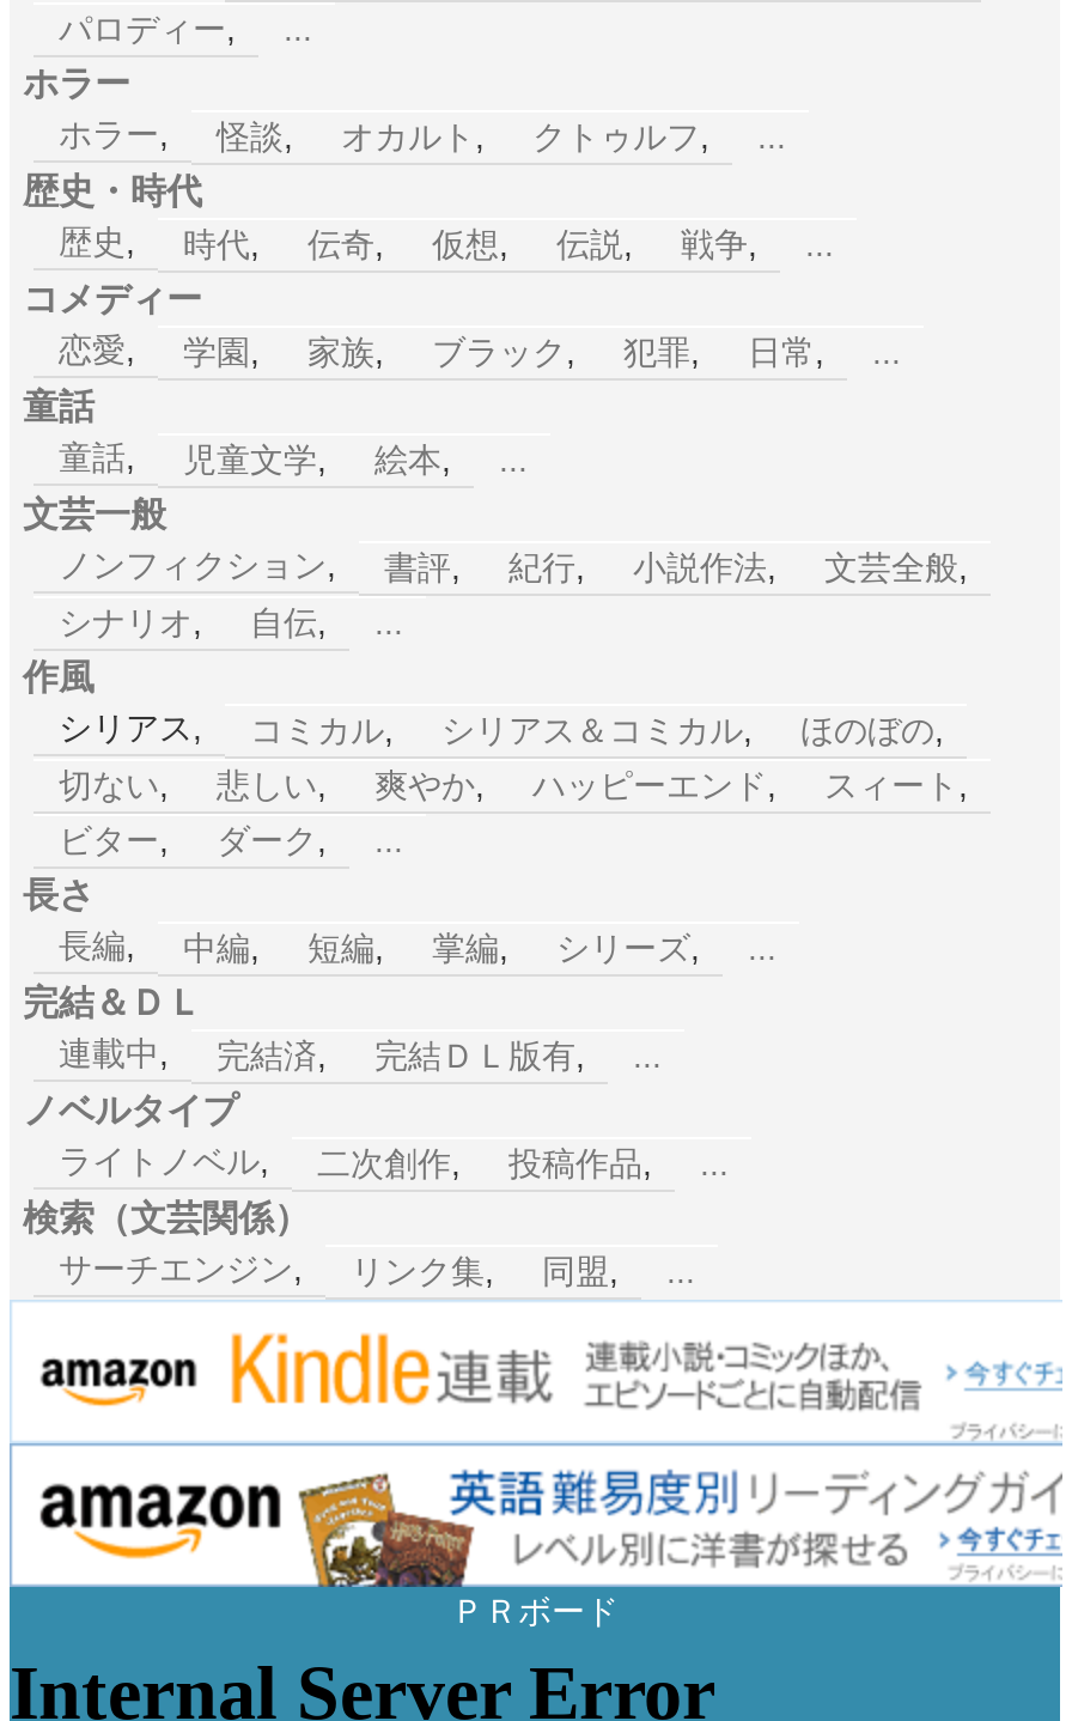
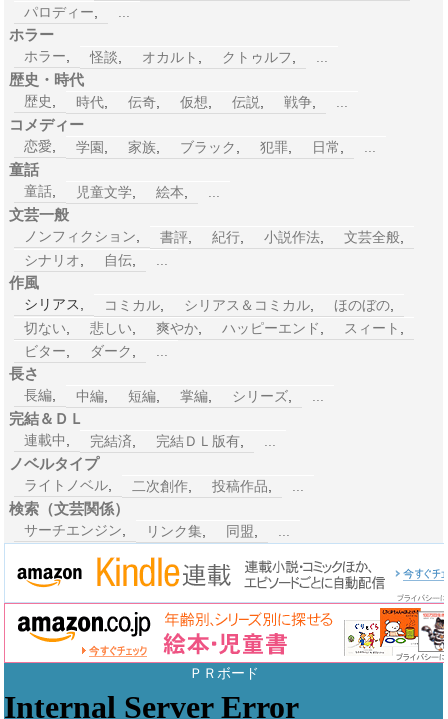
- [image]
+ [image]
